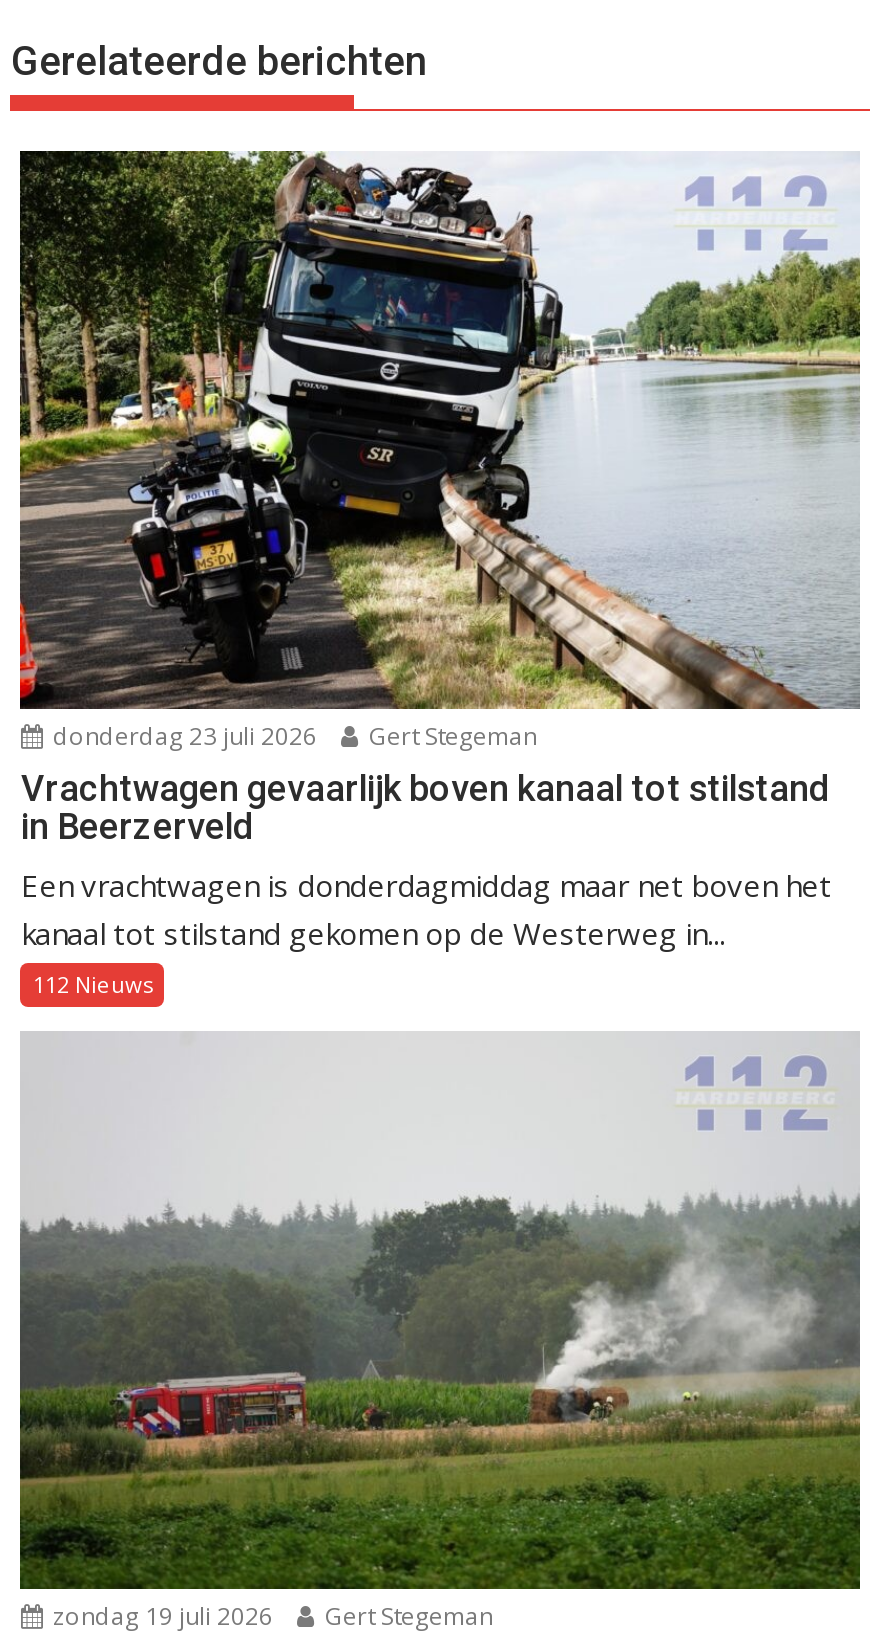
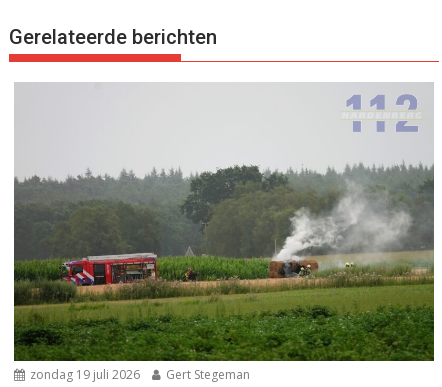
- [image]
- donderdag 23 juli 2026
- Gert Stegeman
- Vrachtwagen gevaarlijk boven kanaal tot stilstand
- in Beerzerveld
- Een vrachtwagen is donderdagmiddag maar net boven het
- kanaal tot stilstand gekomen op de Westerweg in...
- 112 Nieuws
